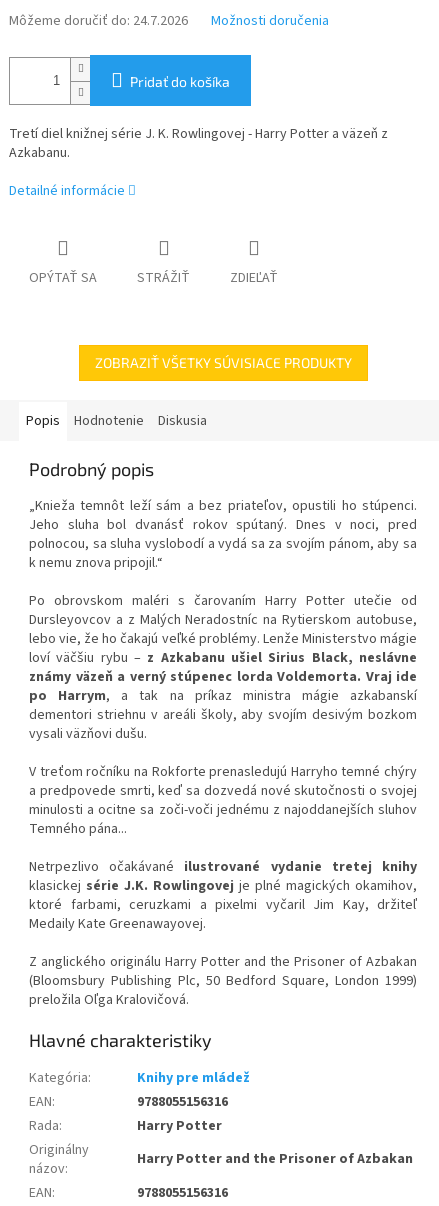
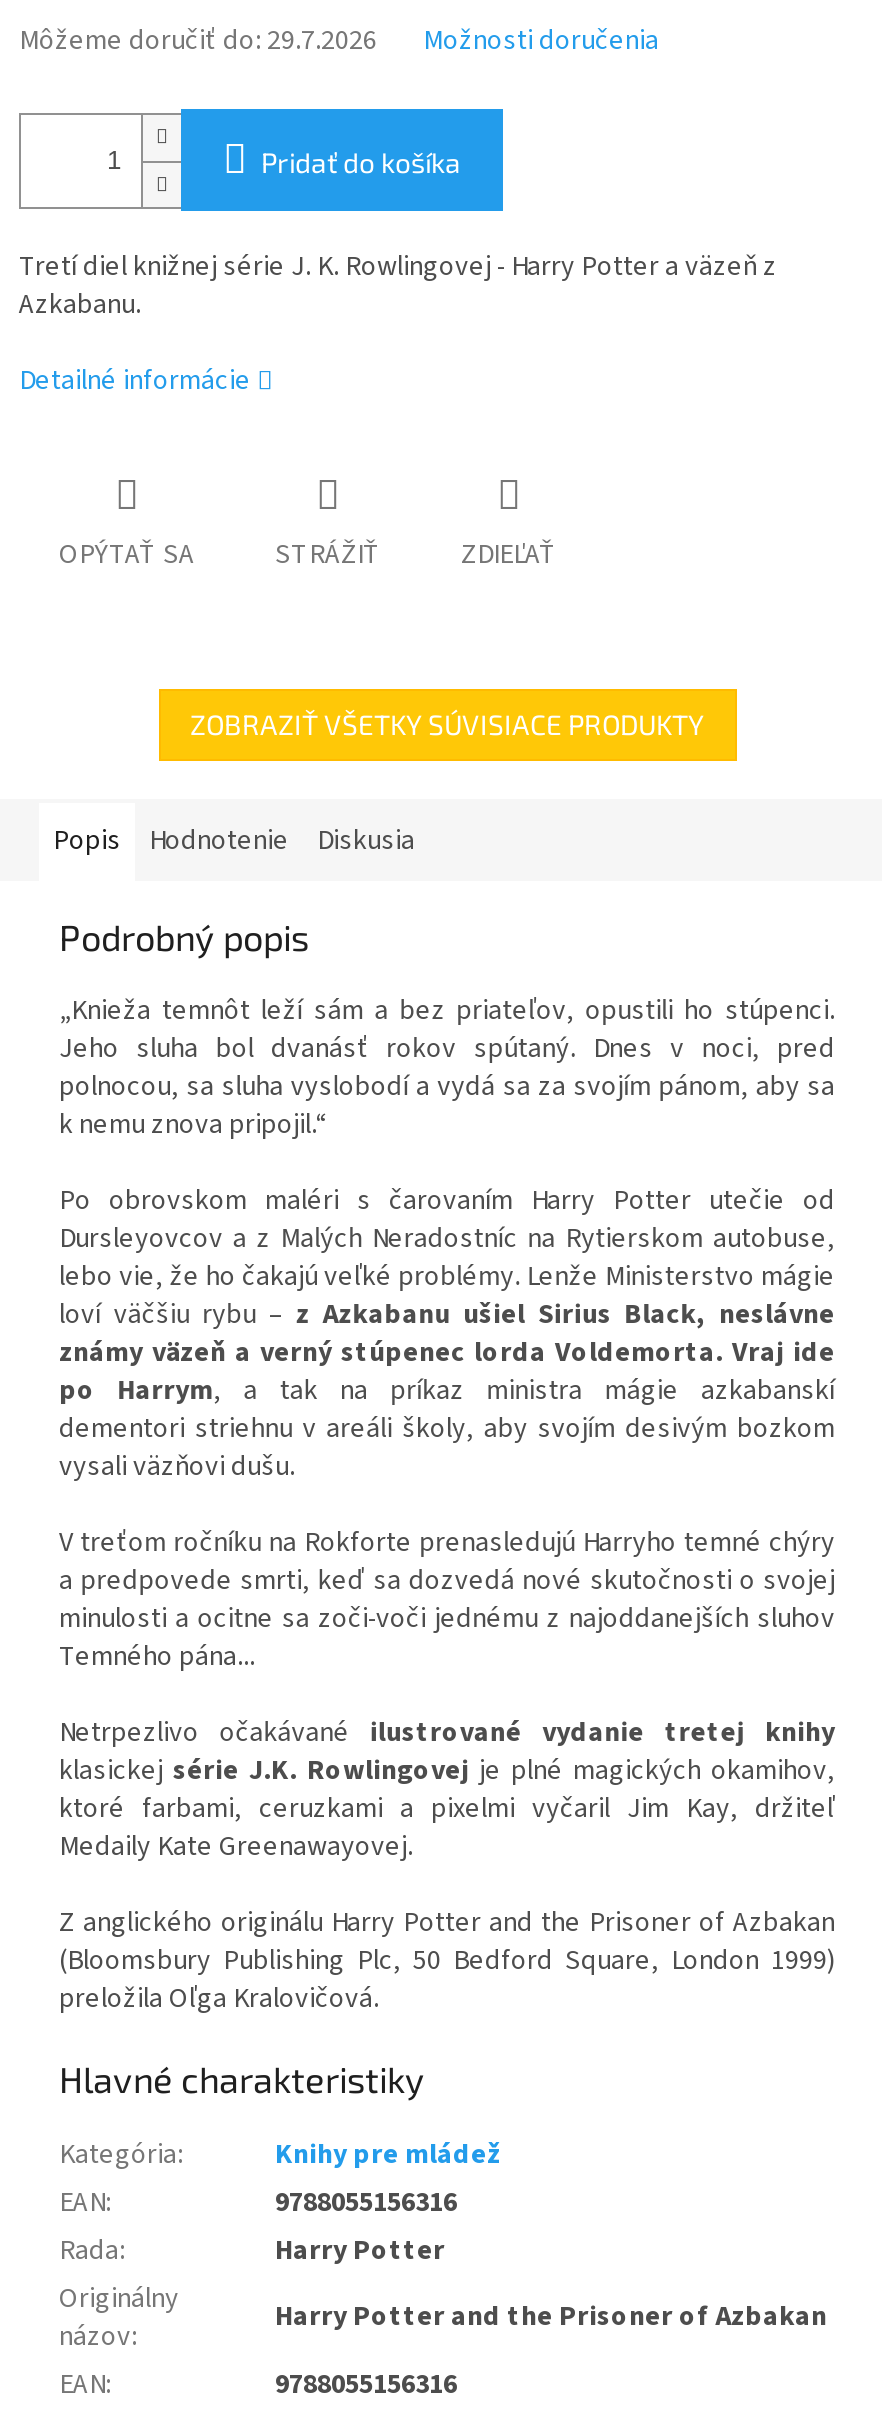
- Môžeme doručiť do: 24.7.2026
+ Môžeme doručiť do: 29.7.2026
